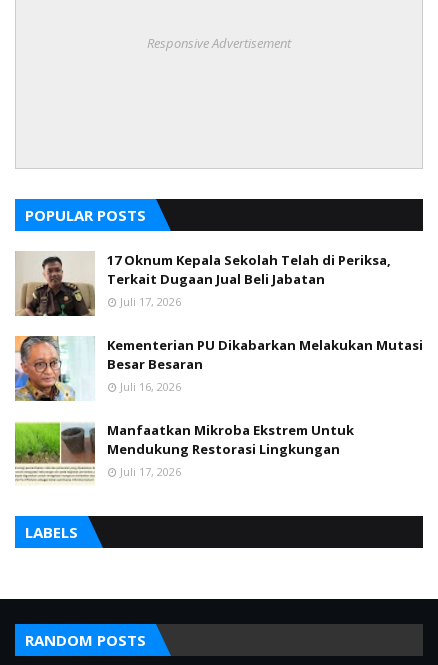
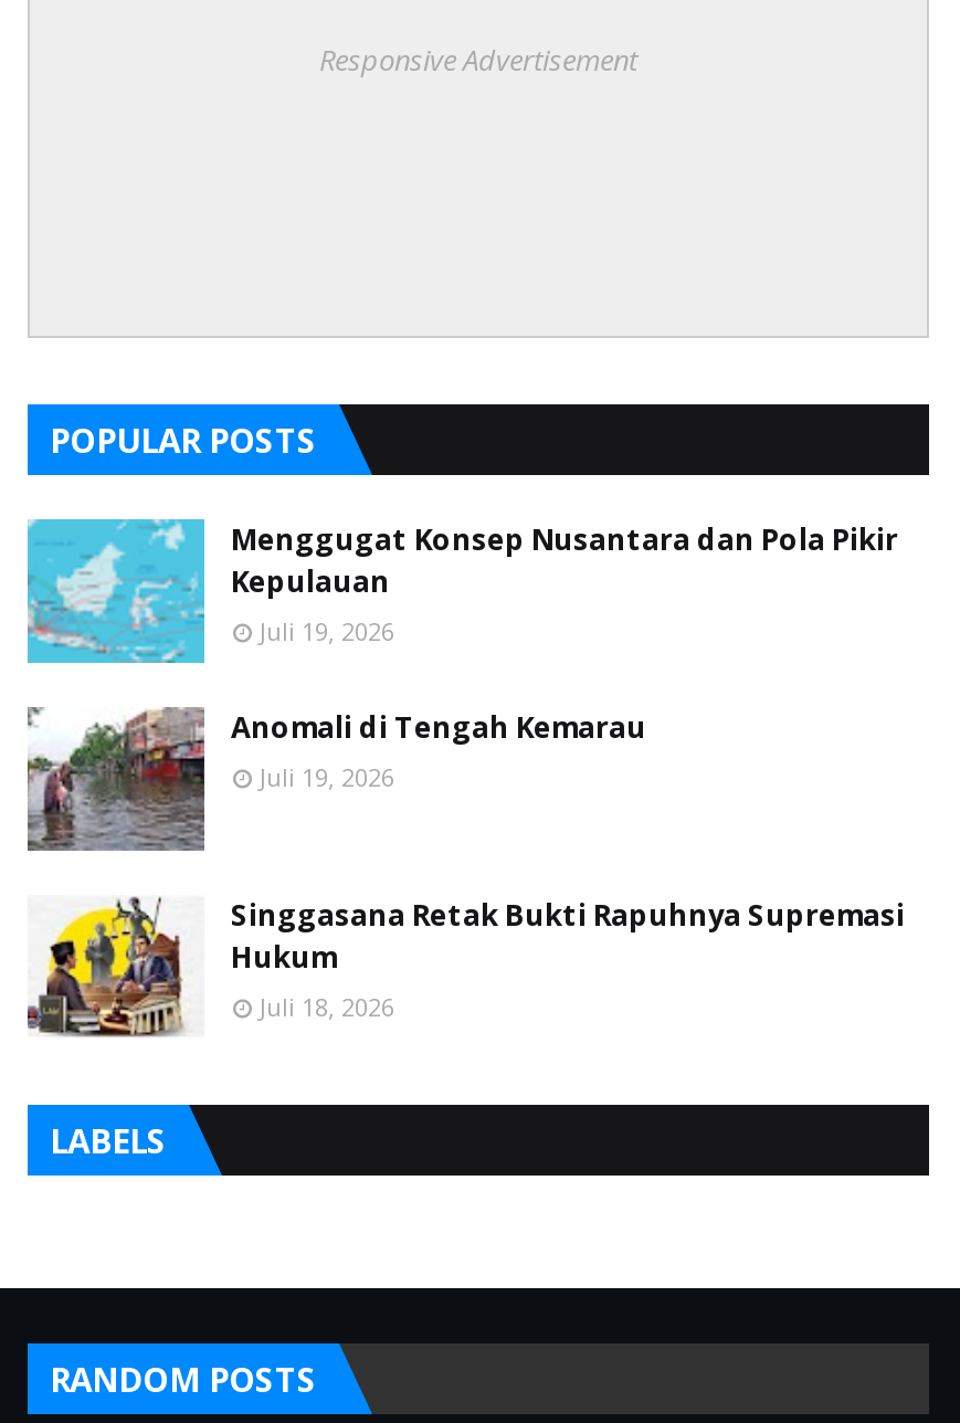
- [image]
- 17 Oknum Kepala Sekolah Telah di Periksa,
- Terkait Dugaan Jual Beli Jabatan
- Juli 17, 2026
+ [image]
+ Menggugat Konsep Nusantara dan Pola Pikir
+ Kepulauan
+ Juli 19, 2026

- [image]
- Kementerian PU Dikabarkan Melakukan Mutasi
- Besar Besaran
- Juli 16, 2026
+ [image]
+ Anomali di Tengah Kemarau
+ Juli 19, 2026

- [image]
- Manfaatkan Mikroba Ekstrem Untuk
- Mendukung Restorasi Lingkungan
- Juli 17, 2026
+ [image]
+ Singgasana Retak Bukti Rapuhnya Supremasi
+ Hukum
+ Juli 18, 2026
